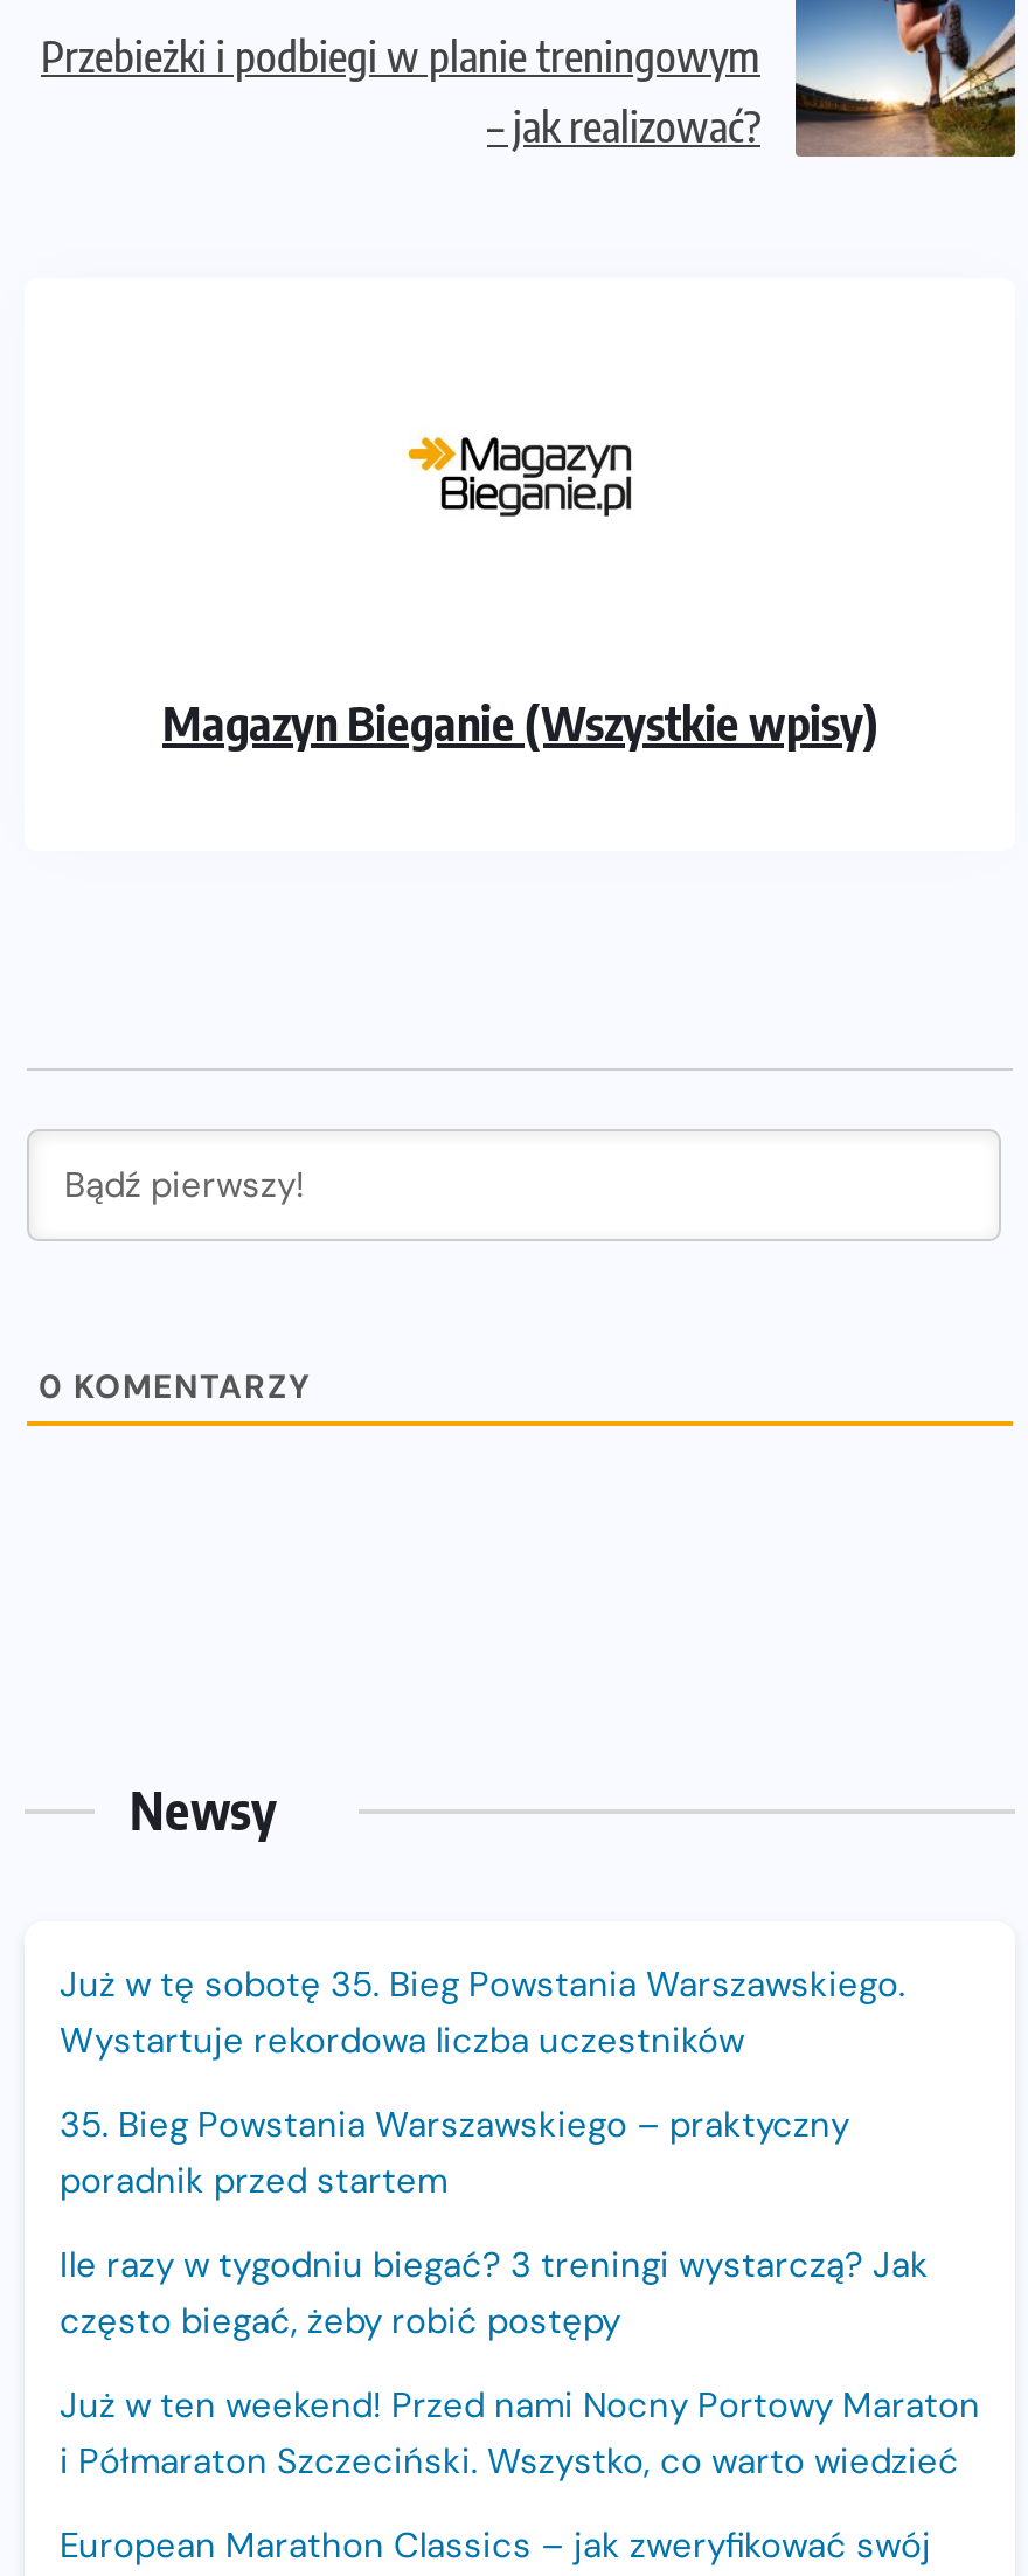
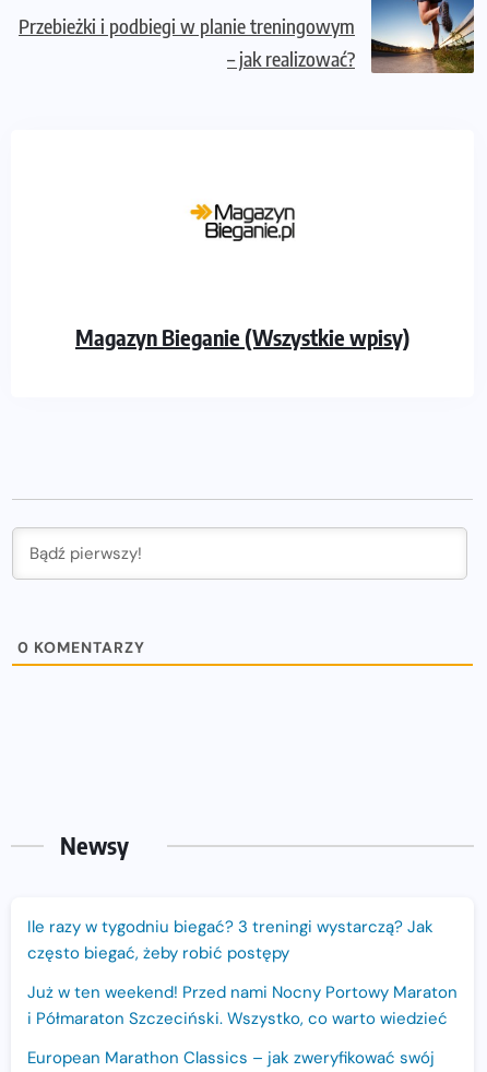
- Już w tę sobotę 35. Bieg Powstania Warszawskiego.
- Wystartuje rekordowa liczba uczestników
- 35. Bieg Powstania Warszawskiego – praktyczny
- poradnik przed startem
